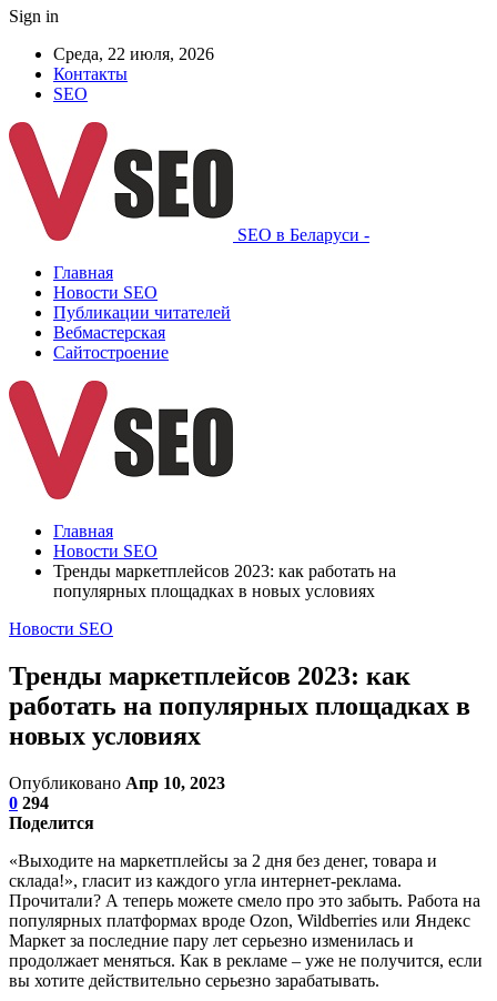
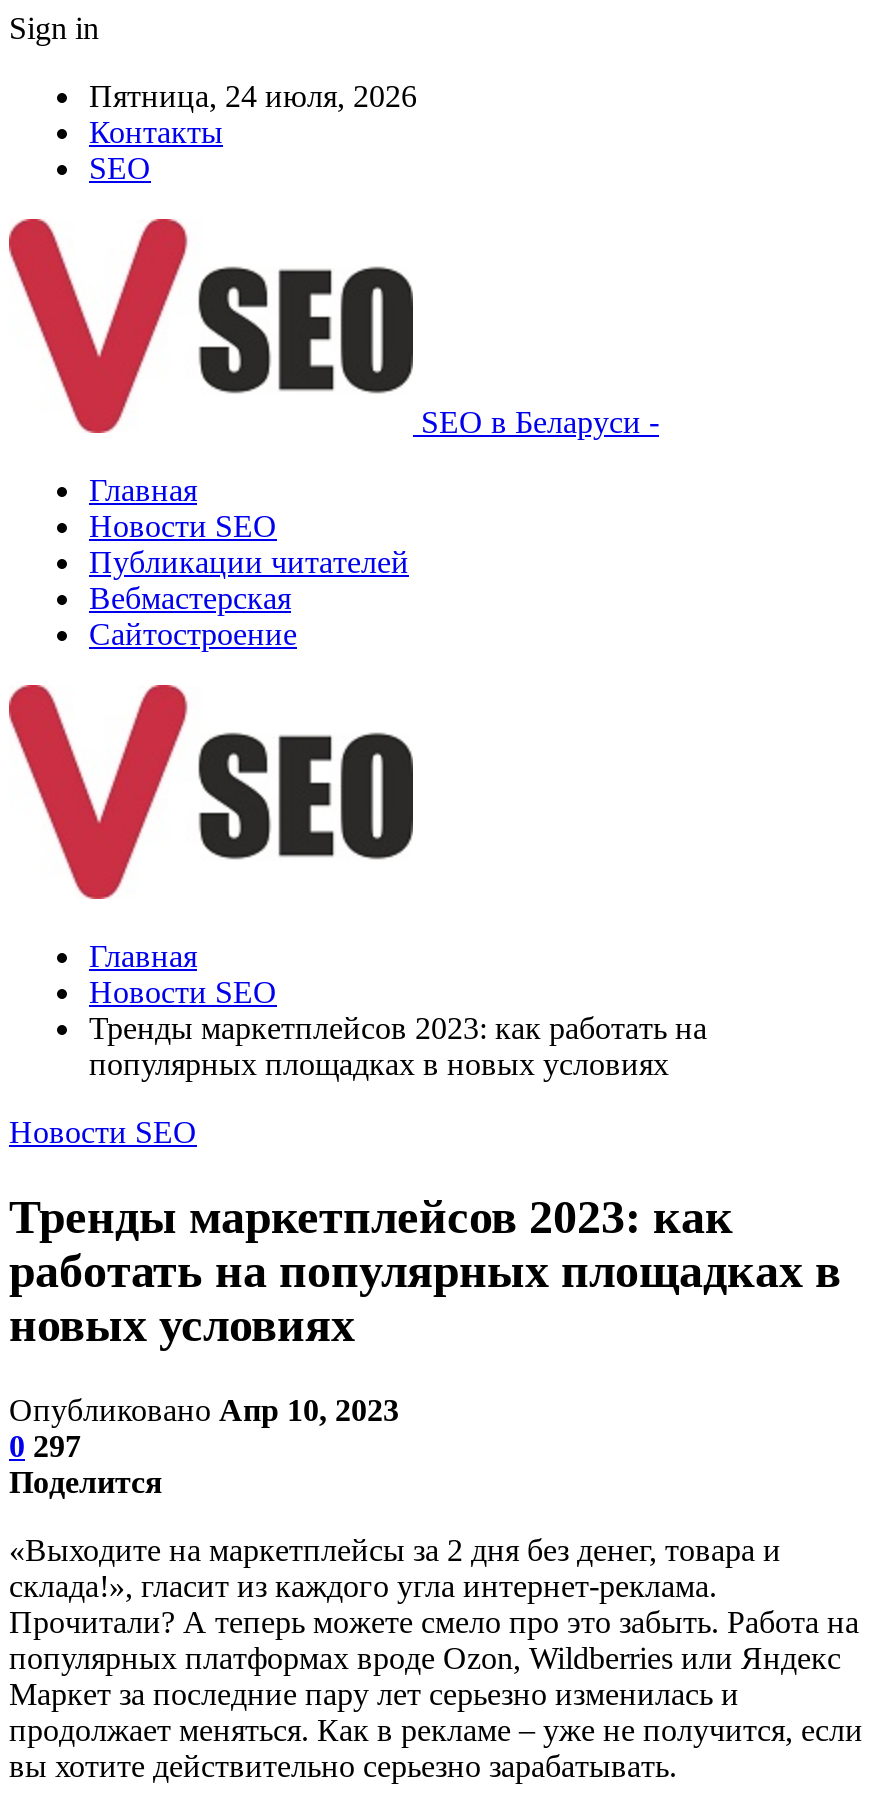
- Среда, 22 июля, 2026
+ Пятница, 24 июля, 2026

- 0 294
+ 0 297
